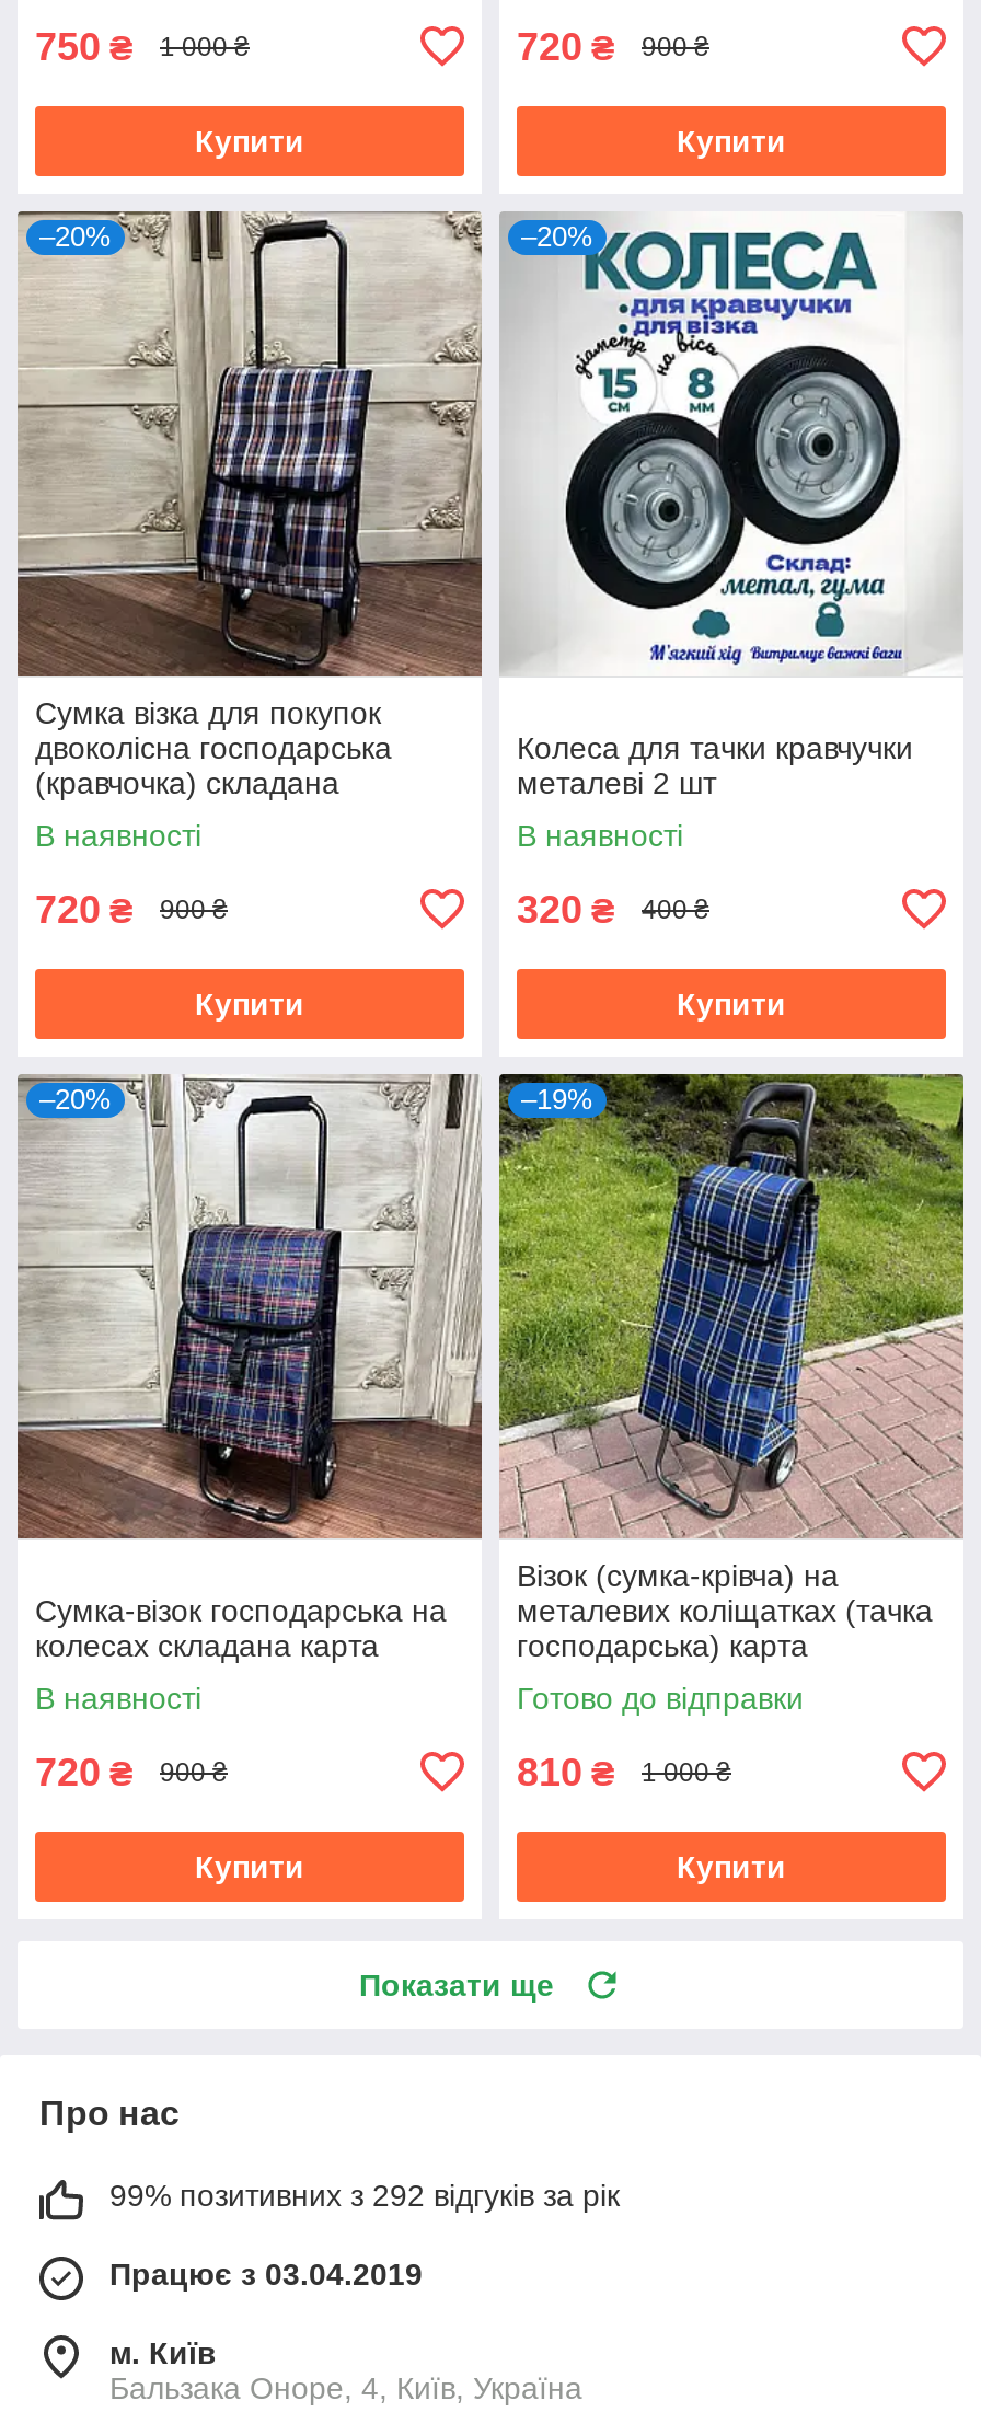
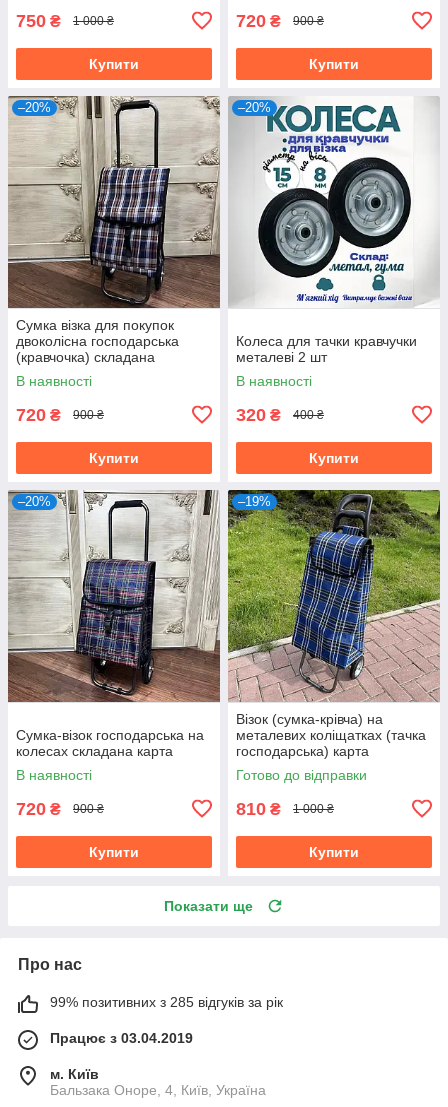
- 99% позитивних з 292 відгуків за рік
+ 99% позитивних з 285 відгуків за рік
